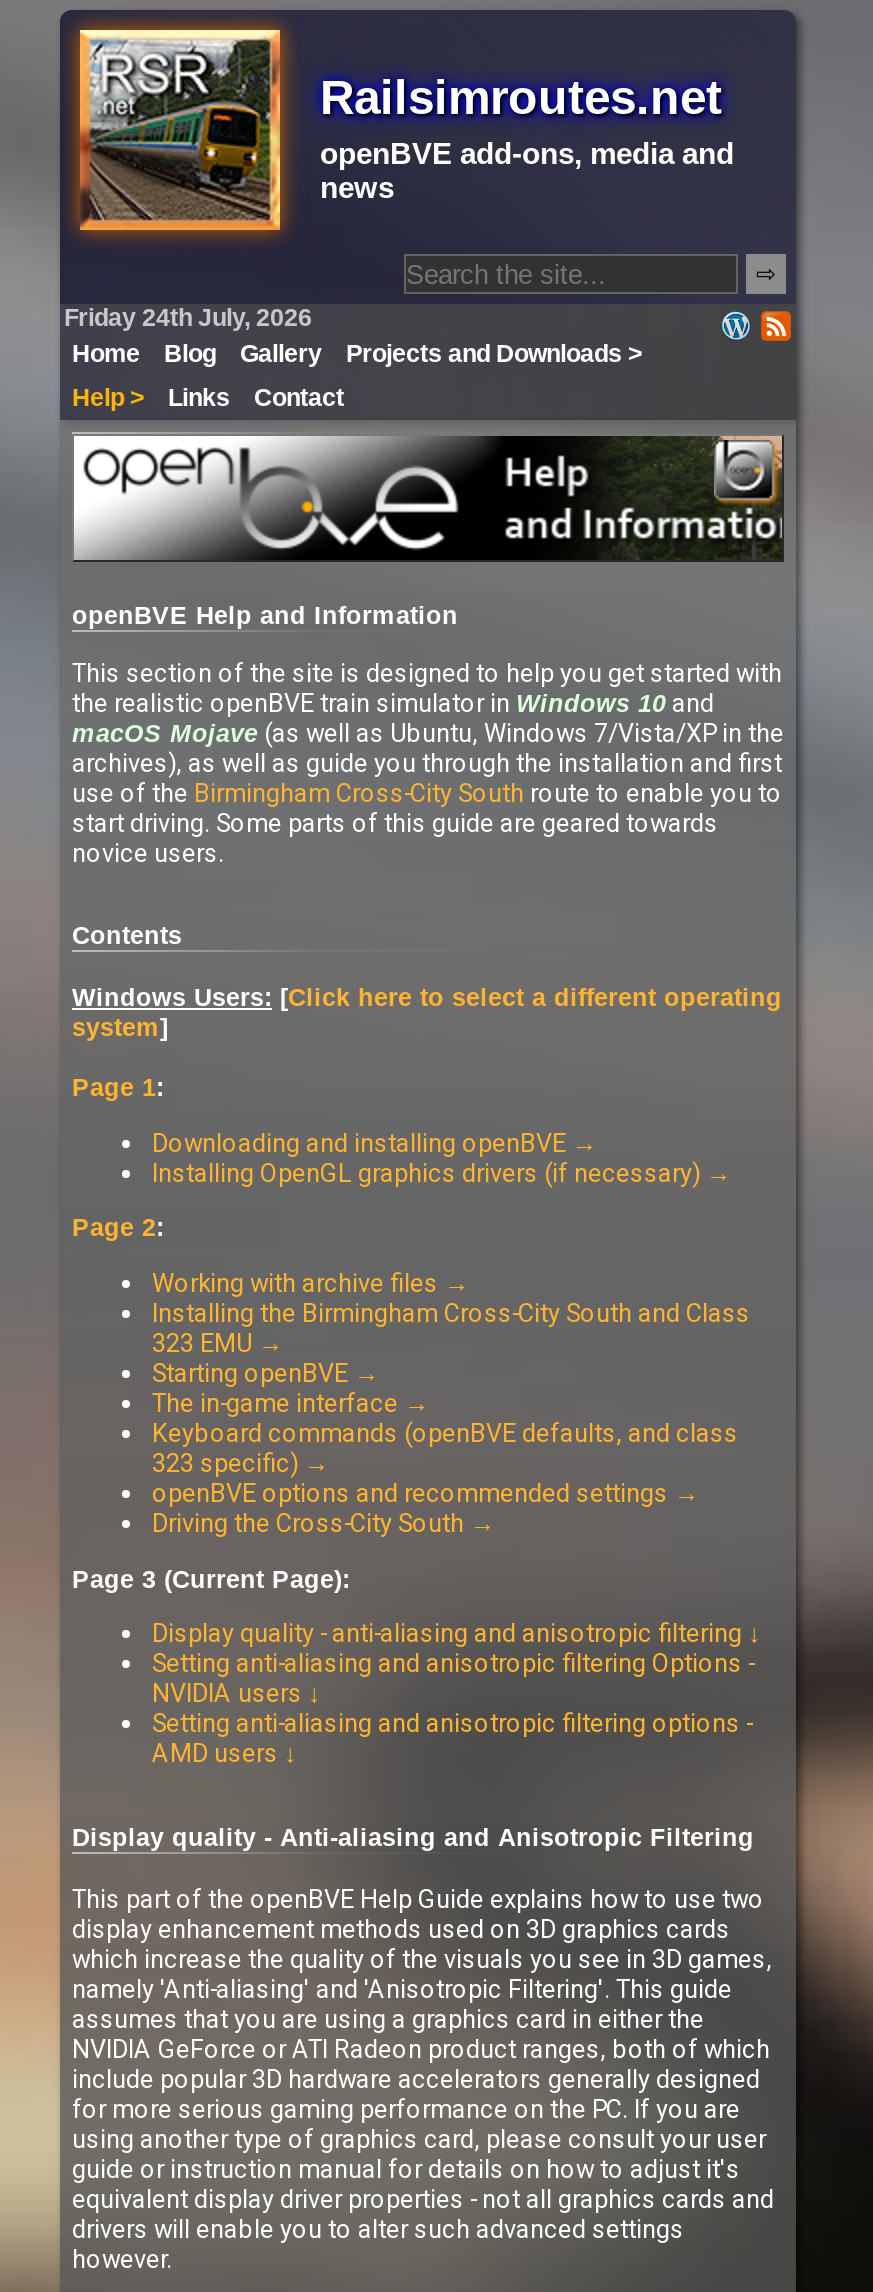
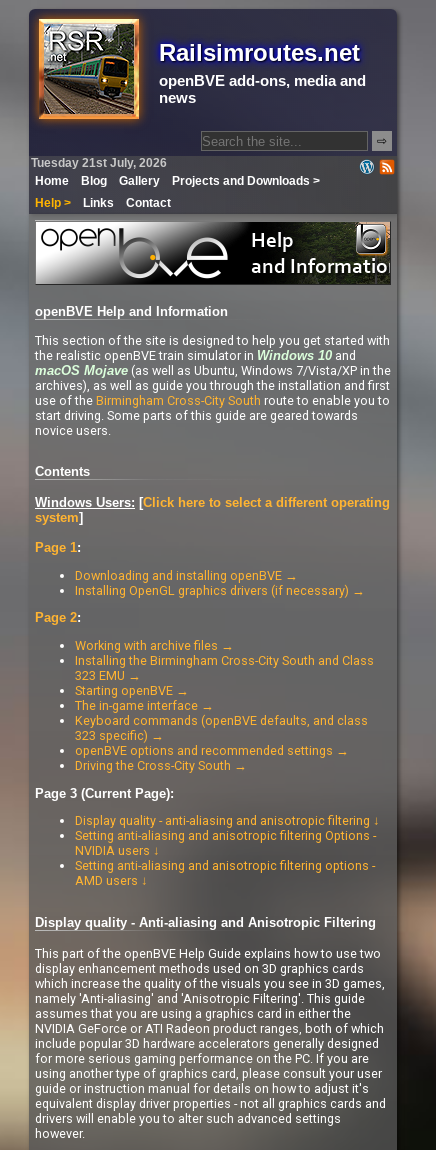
- Friday 24th July, 2026
+ Tuesday 21st July, 2026
